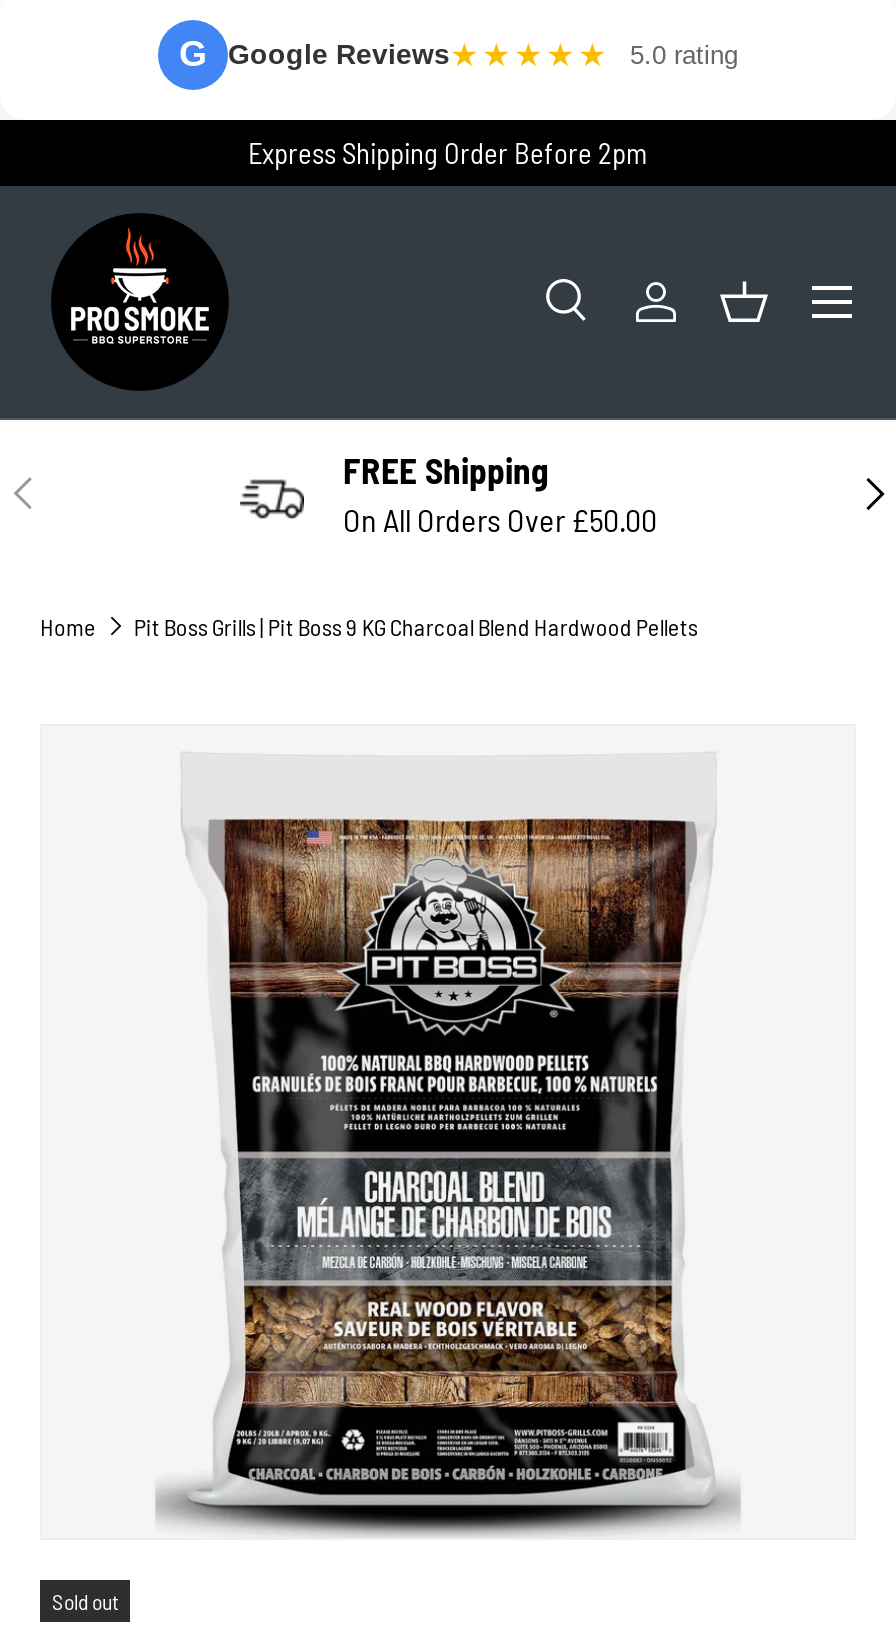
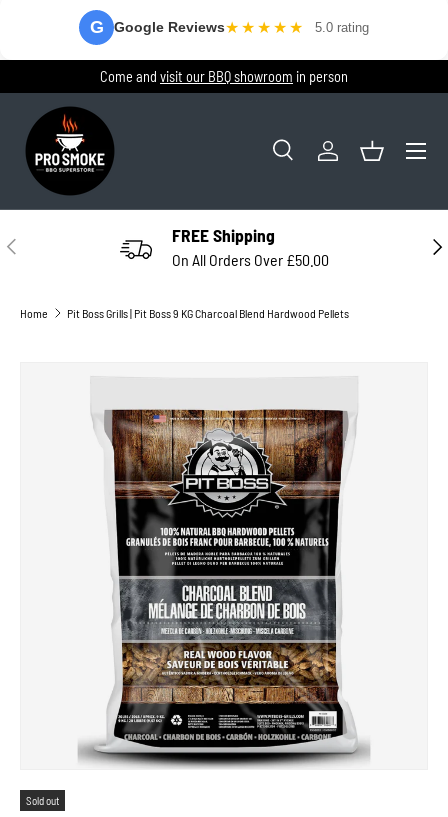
- Express Shipping Order Before 2pm
+ Come and visit our BBQ showroom in person
